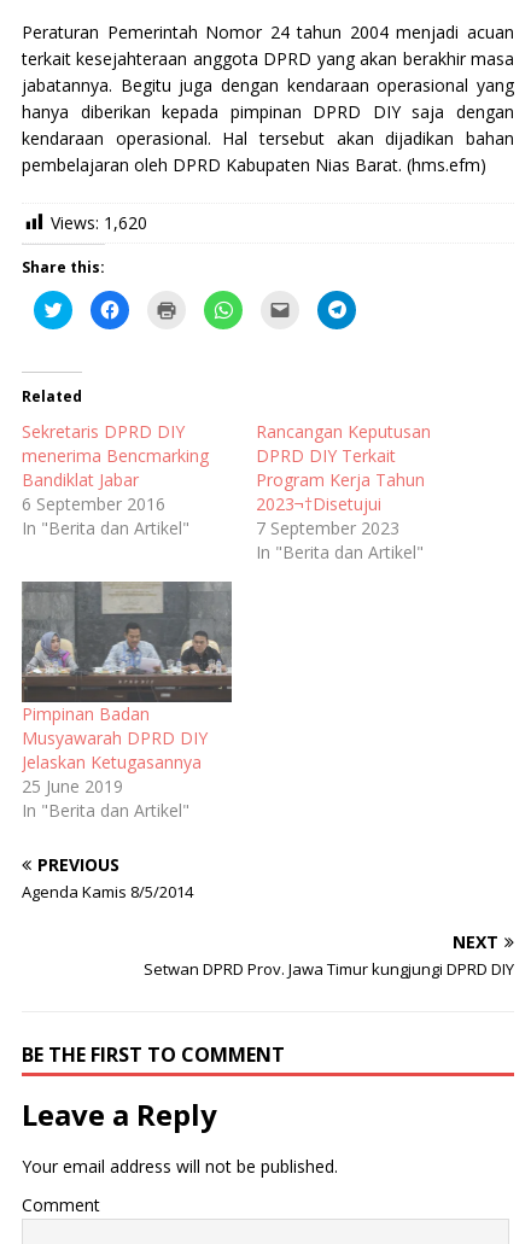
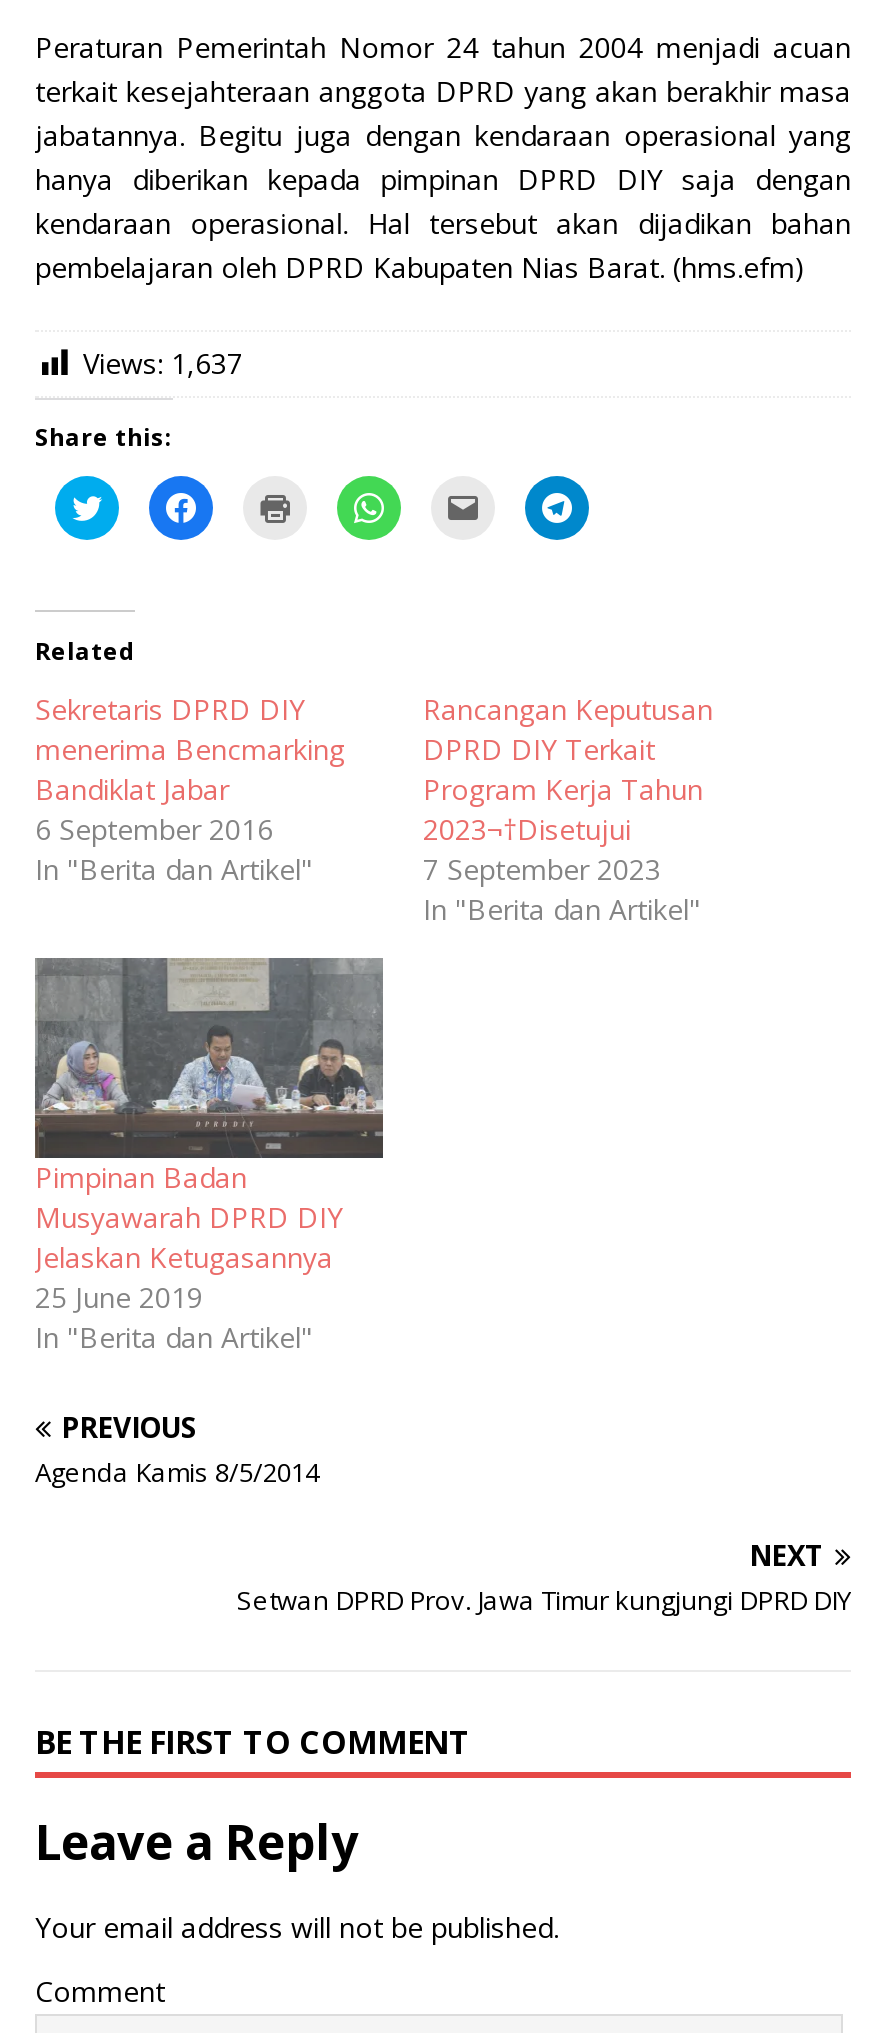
- Views: 1,620
+ Views: 1,637
